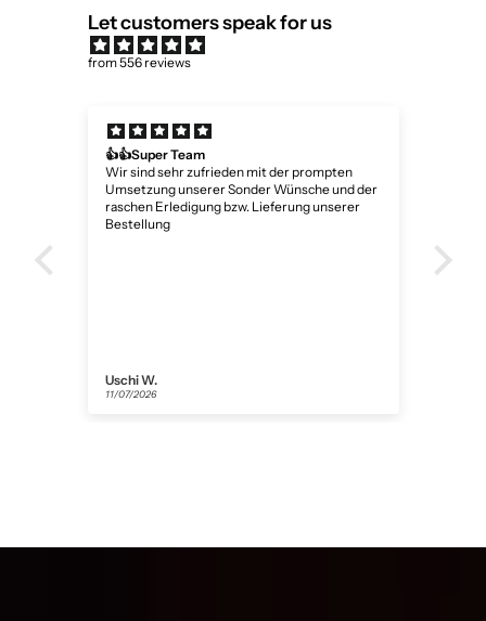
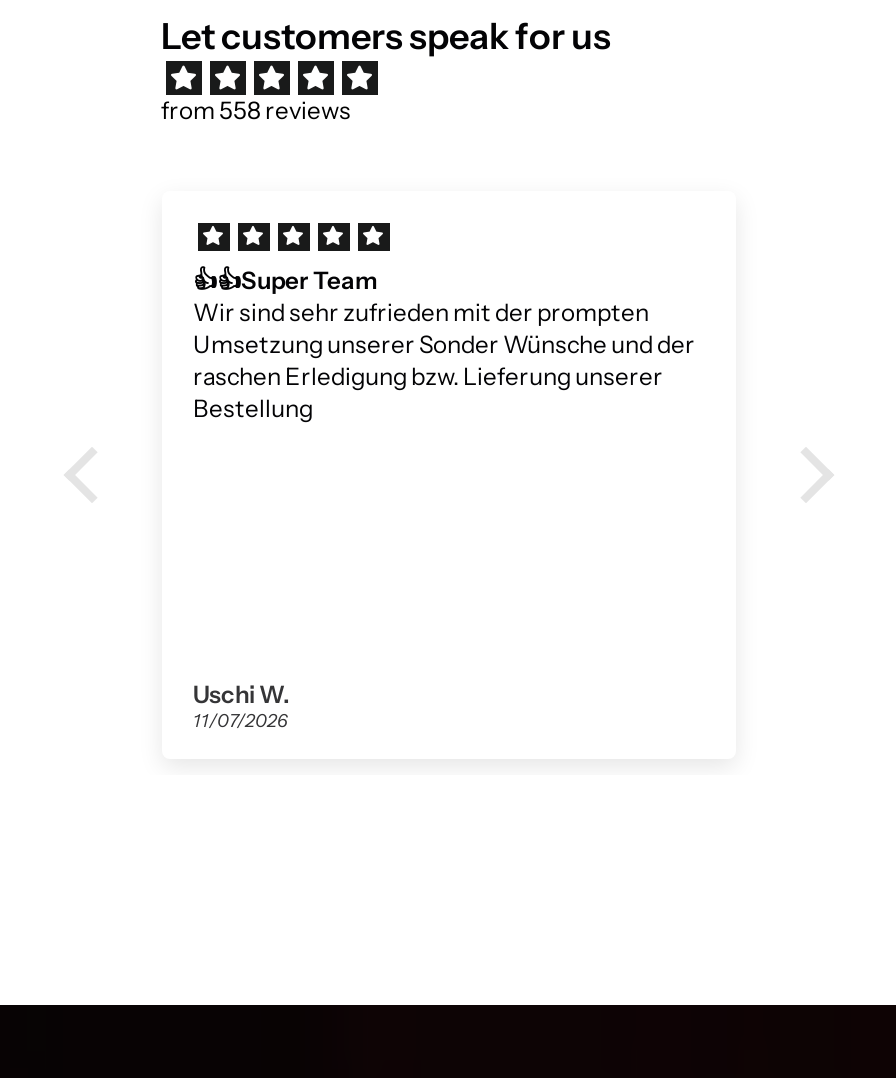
- from 556 reviews
+ from 558 reviews
